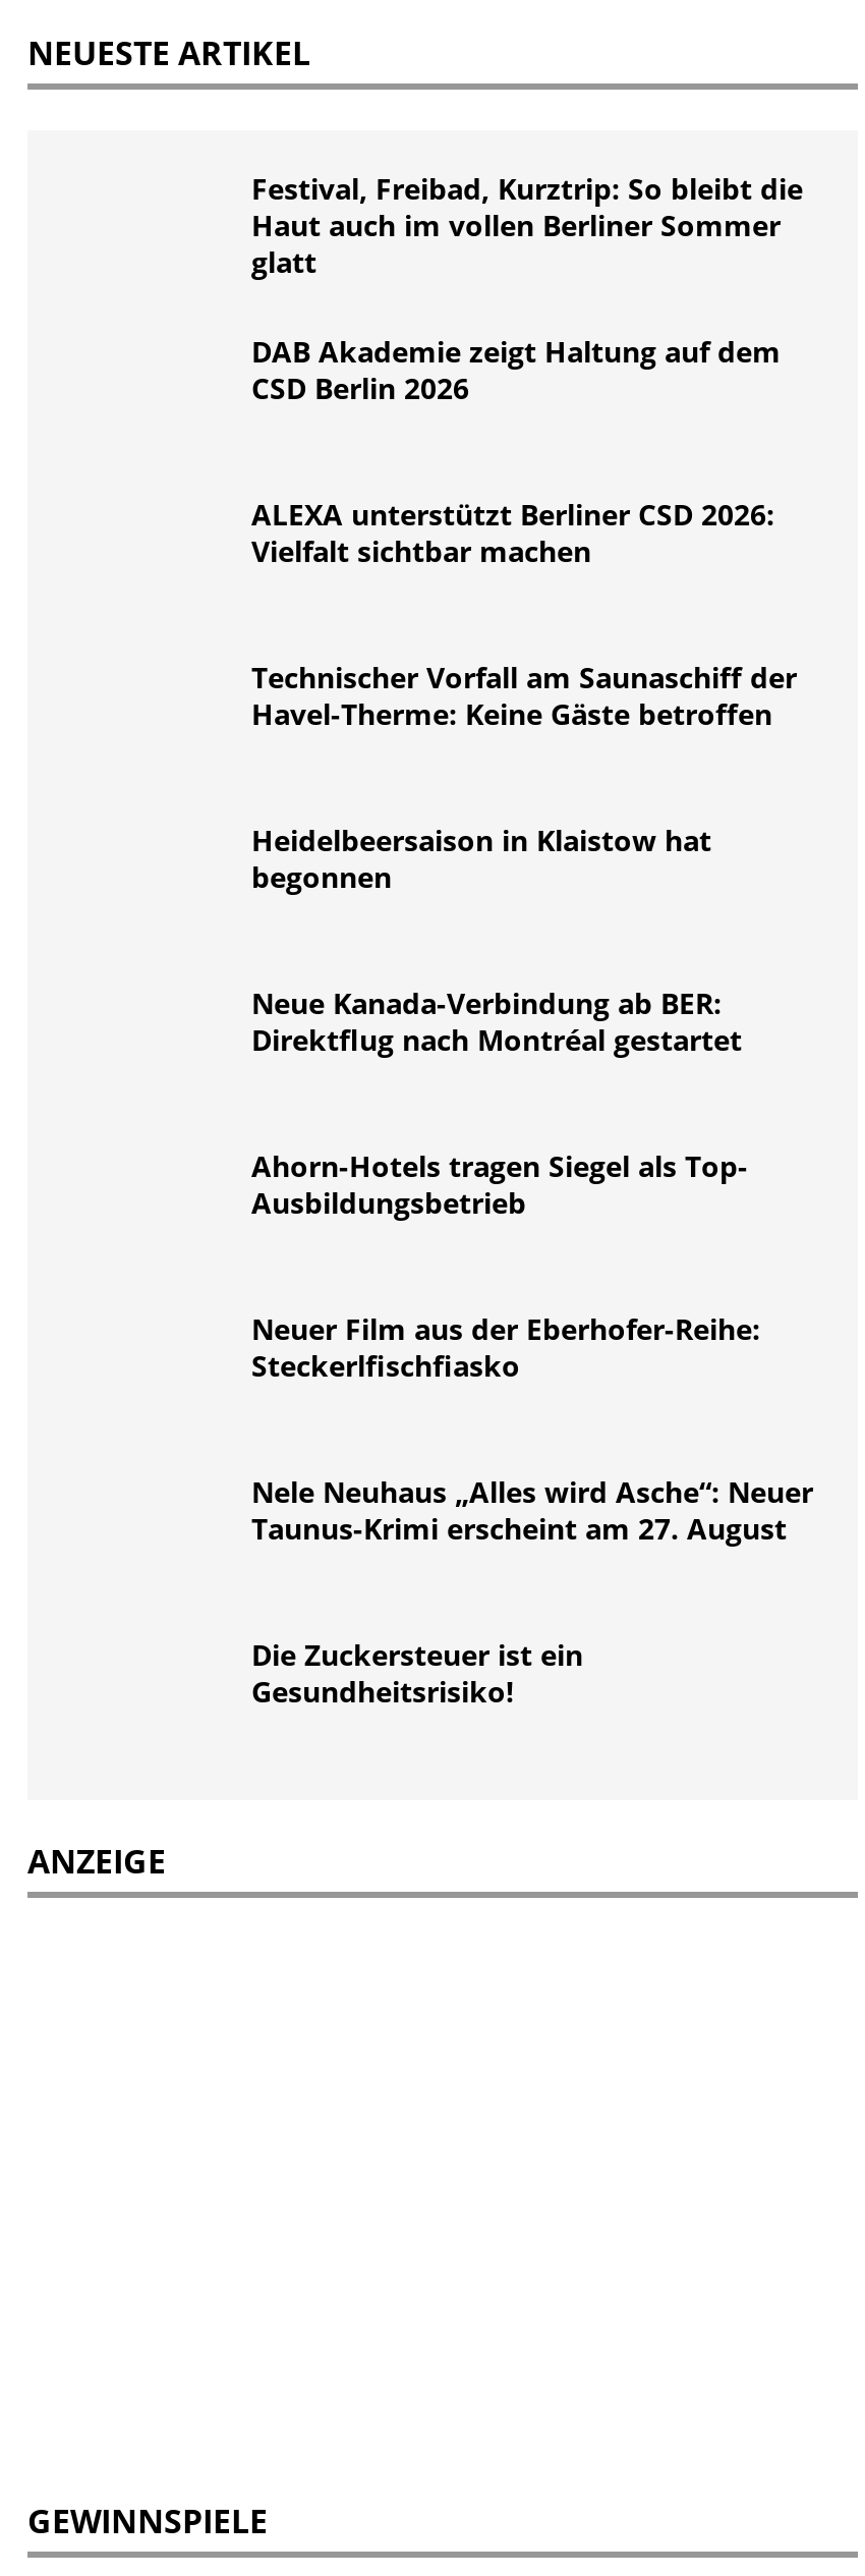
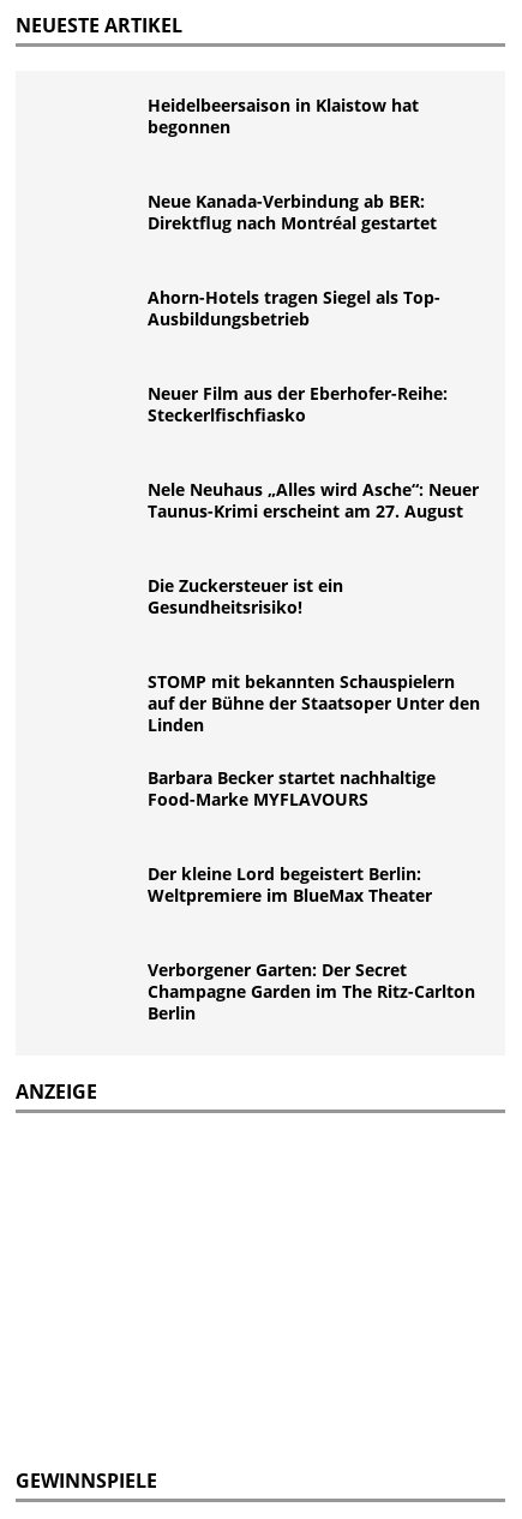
- Festival, Freibad, Kurztrip: So bleibt die
- Haut auch im vollen Berliner Sommer
- glatt
- DAB Akademie zeigt Haltung auf dem
- CSD Berlin 2026
- ALEXA unterstützt Berliner CSD 2026:
- Vielfalt sichtbar machen
- Technischer Vorfall am Saunaschiff der
- Havel-Therme: Keine Gäste betroffen

moved up: Heidelbeersaison in Klaistow hat | begonnen | Neue Kanada-Verbindung ab BER: | ... | Die Zuckersteuer ist ein | Gesundheitsrisiko!

+ STOMP mit bekannten Schauspielern
+ auf der Bühne der Staatsoper Unter den
+ Linden
+ Barbara Becker startet nachhaltige
+ Food-Marke MYFLAVOURS
+ Der kleine Lord begeistert Berlin:
+ Weltpremiere im BlueMax Theater
+ Verborgener Garten: Der Secret
+ Champagne Garden im The Ritz-Carlton
+ Berlin
